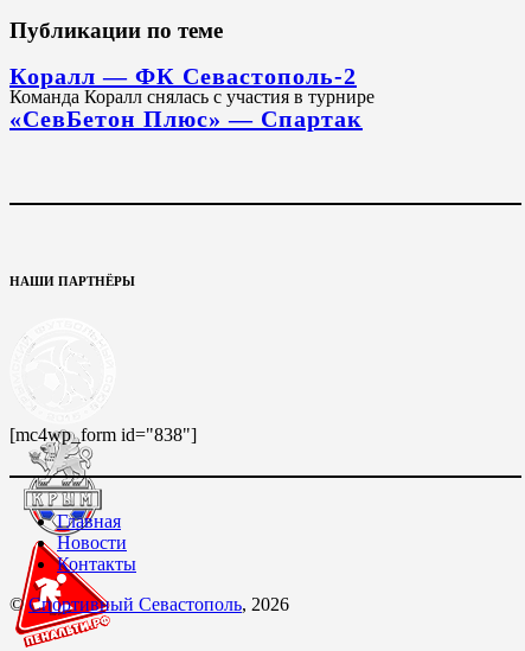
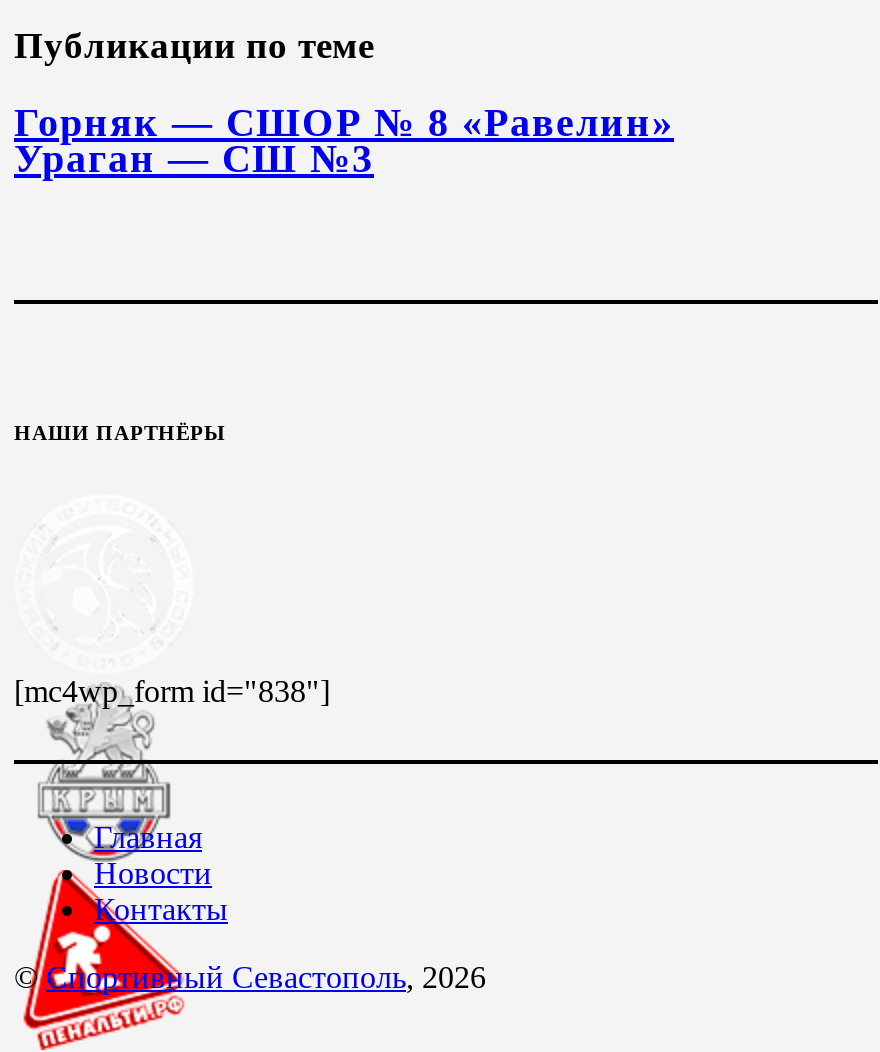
- Коралл — ФК Севастополь-2
- Команда Коралл снялась с участия в турнире
- «СевБетон Плюс» — Спартак
+ Горняк — СШОР № 8 «Равелин»
+ Ураган — СШ №3
